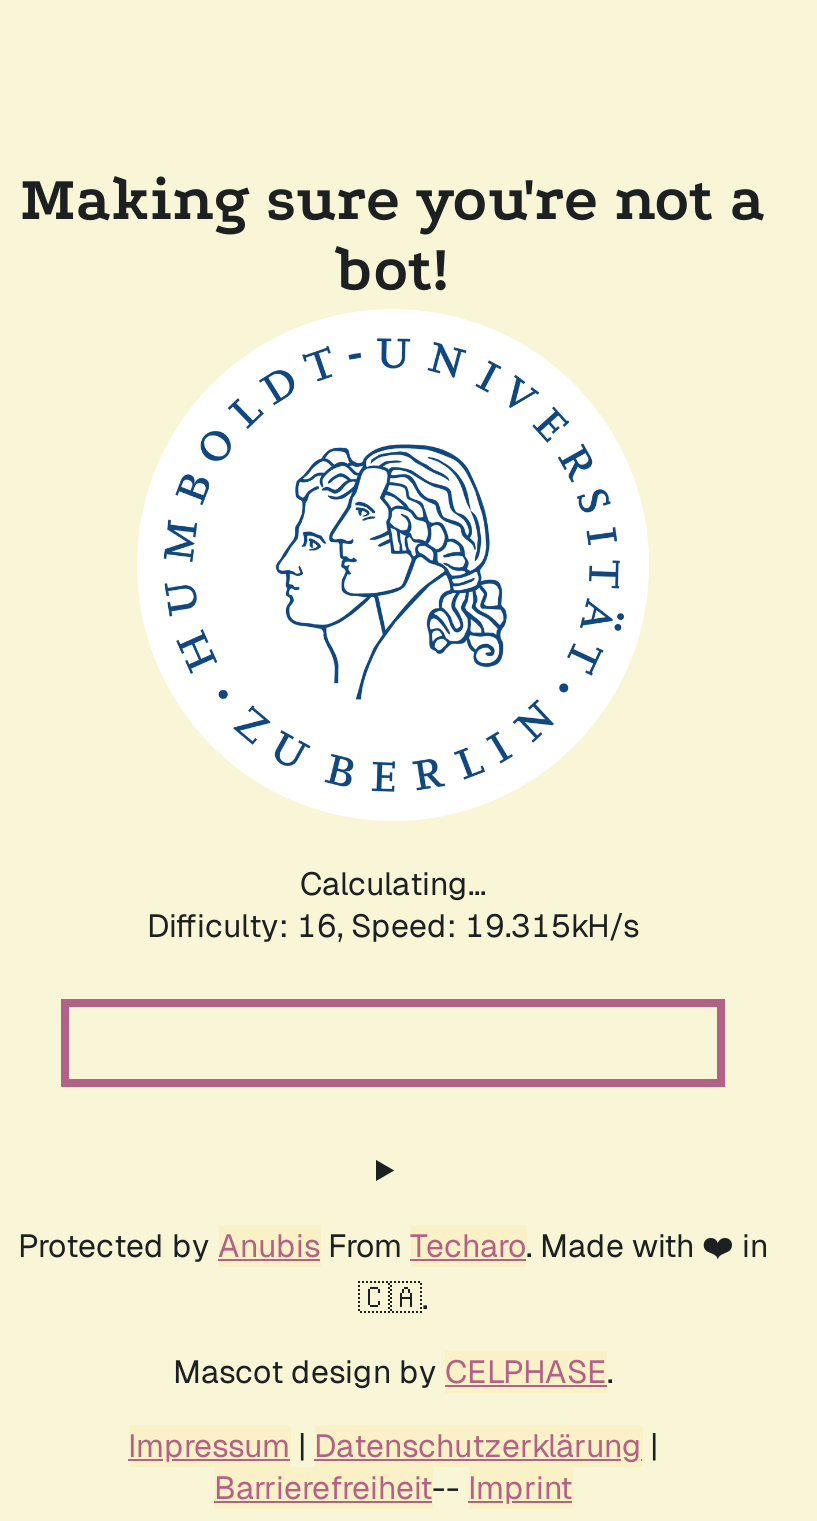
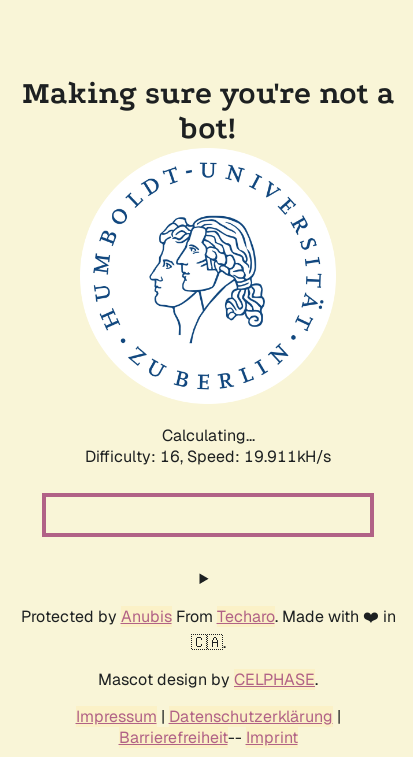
- Difficulty: 16, Speed: 19.315kH/s
+ Difficulty: 16, Speed: 19.911kH/s
